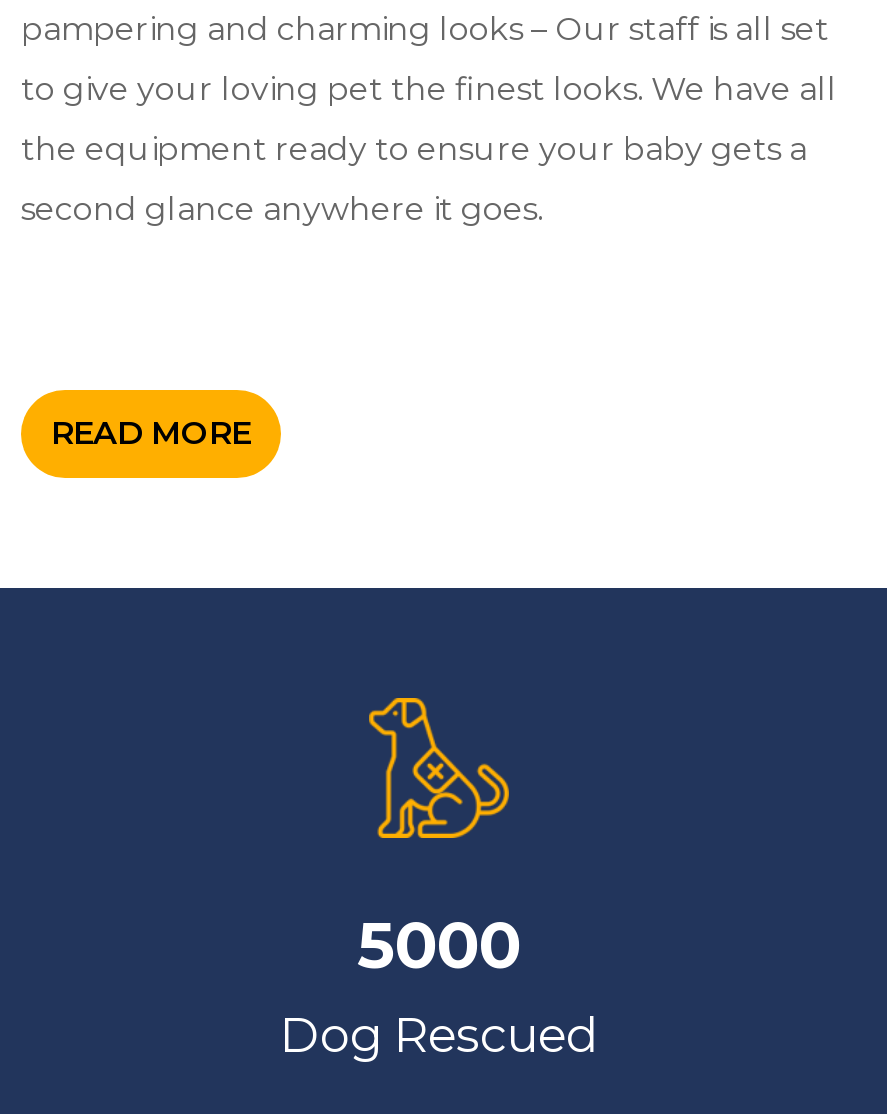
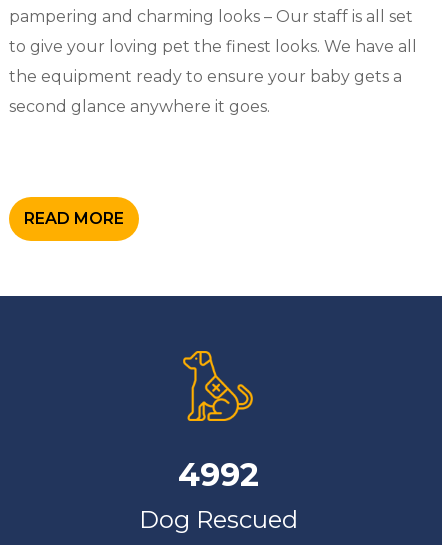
- 5000
+ 4992
